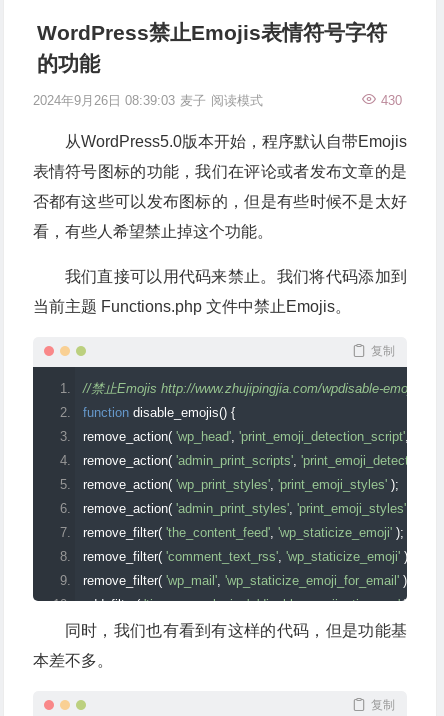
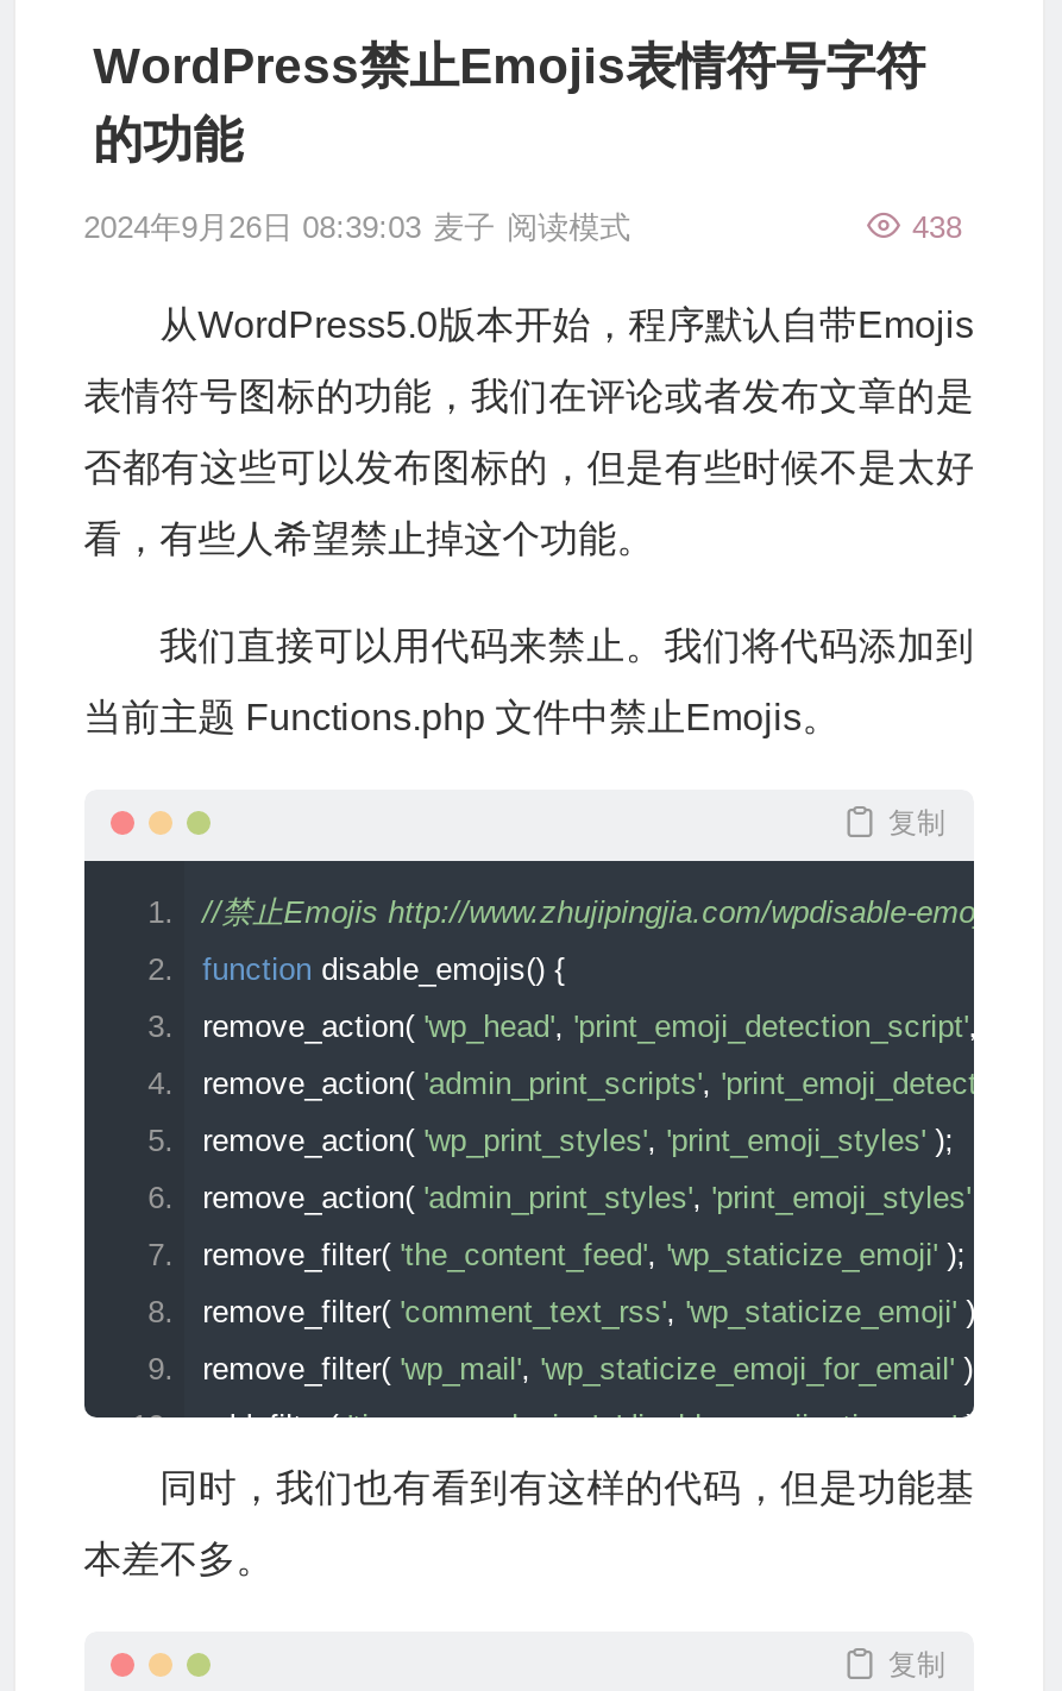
- 430
+ 438
